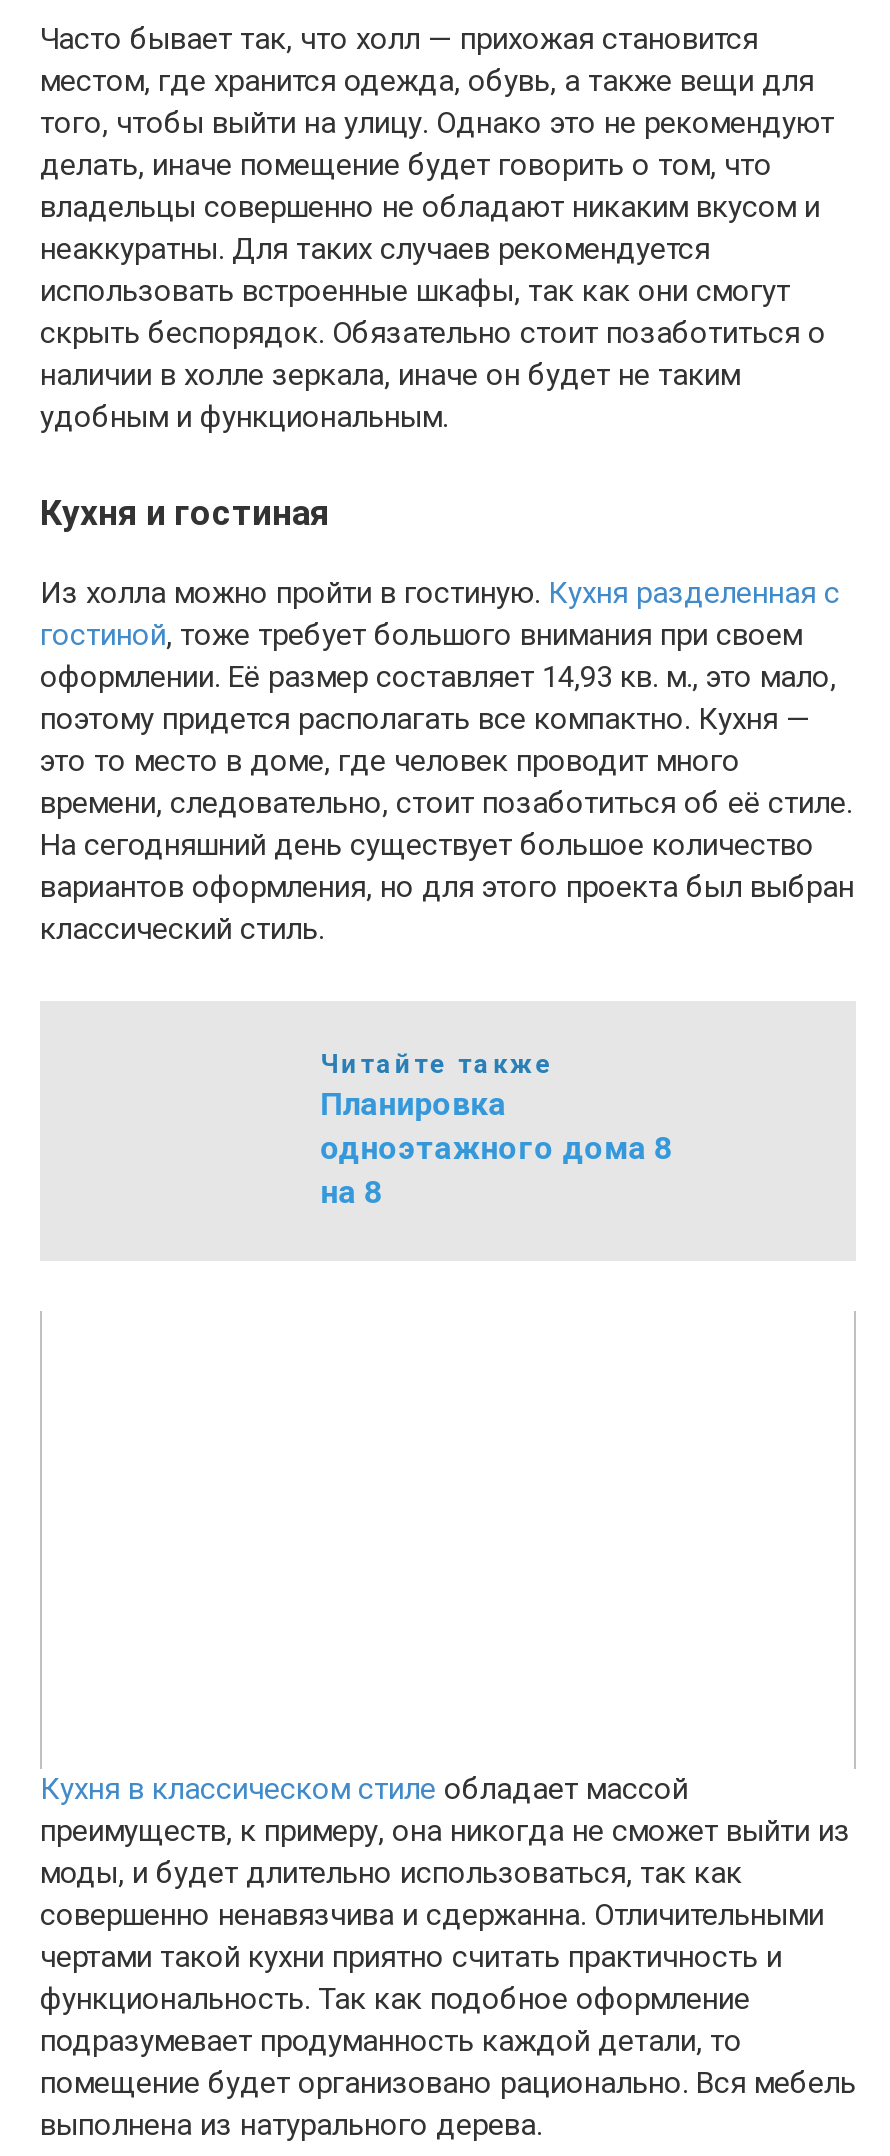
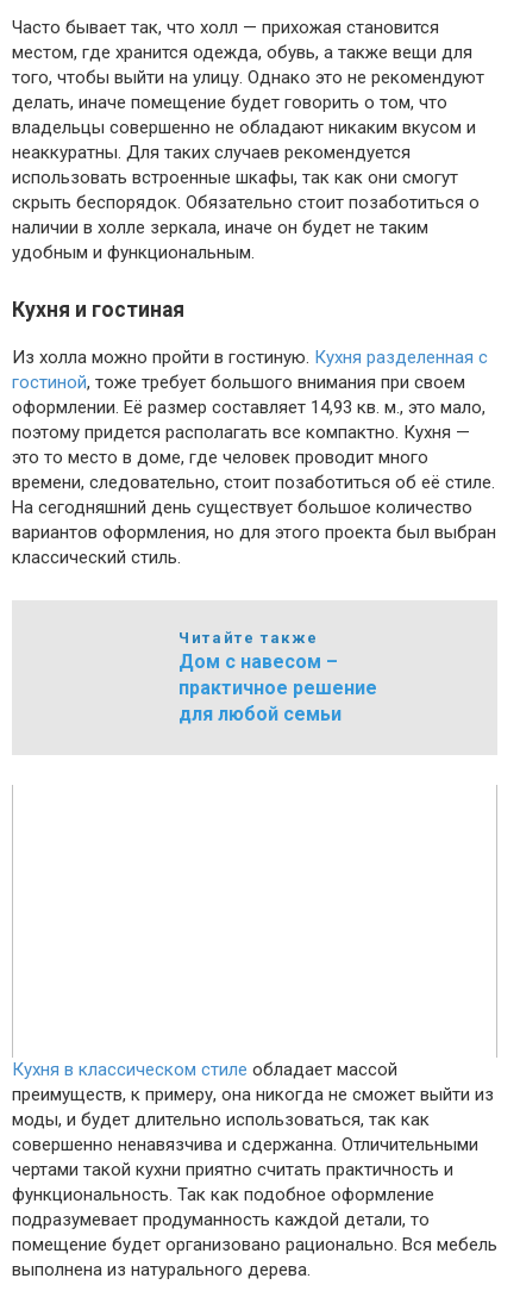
- Планировка
- одноэтажного дома 8
- на 8
+ Дом с навесом –
+ практичное решение
+ для любой семьи
